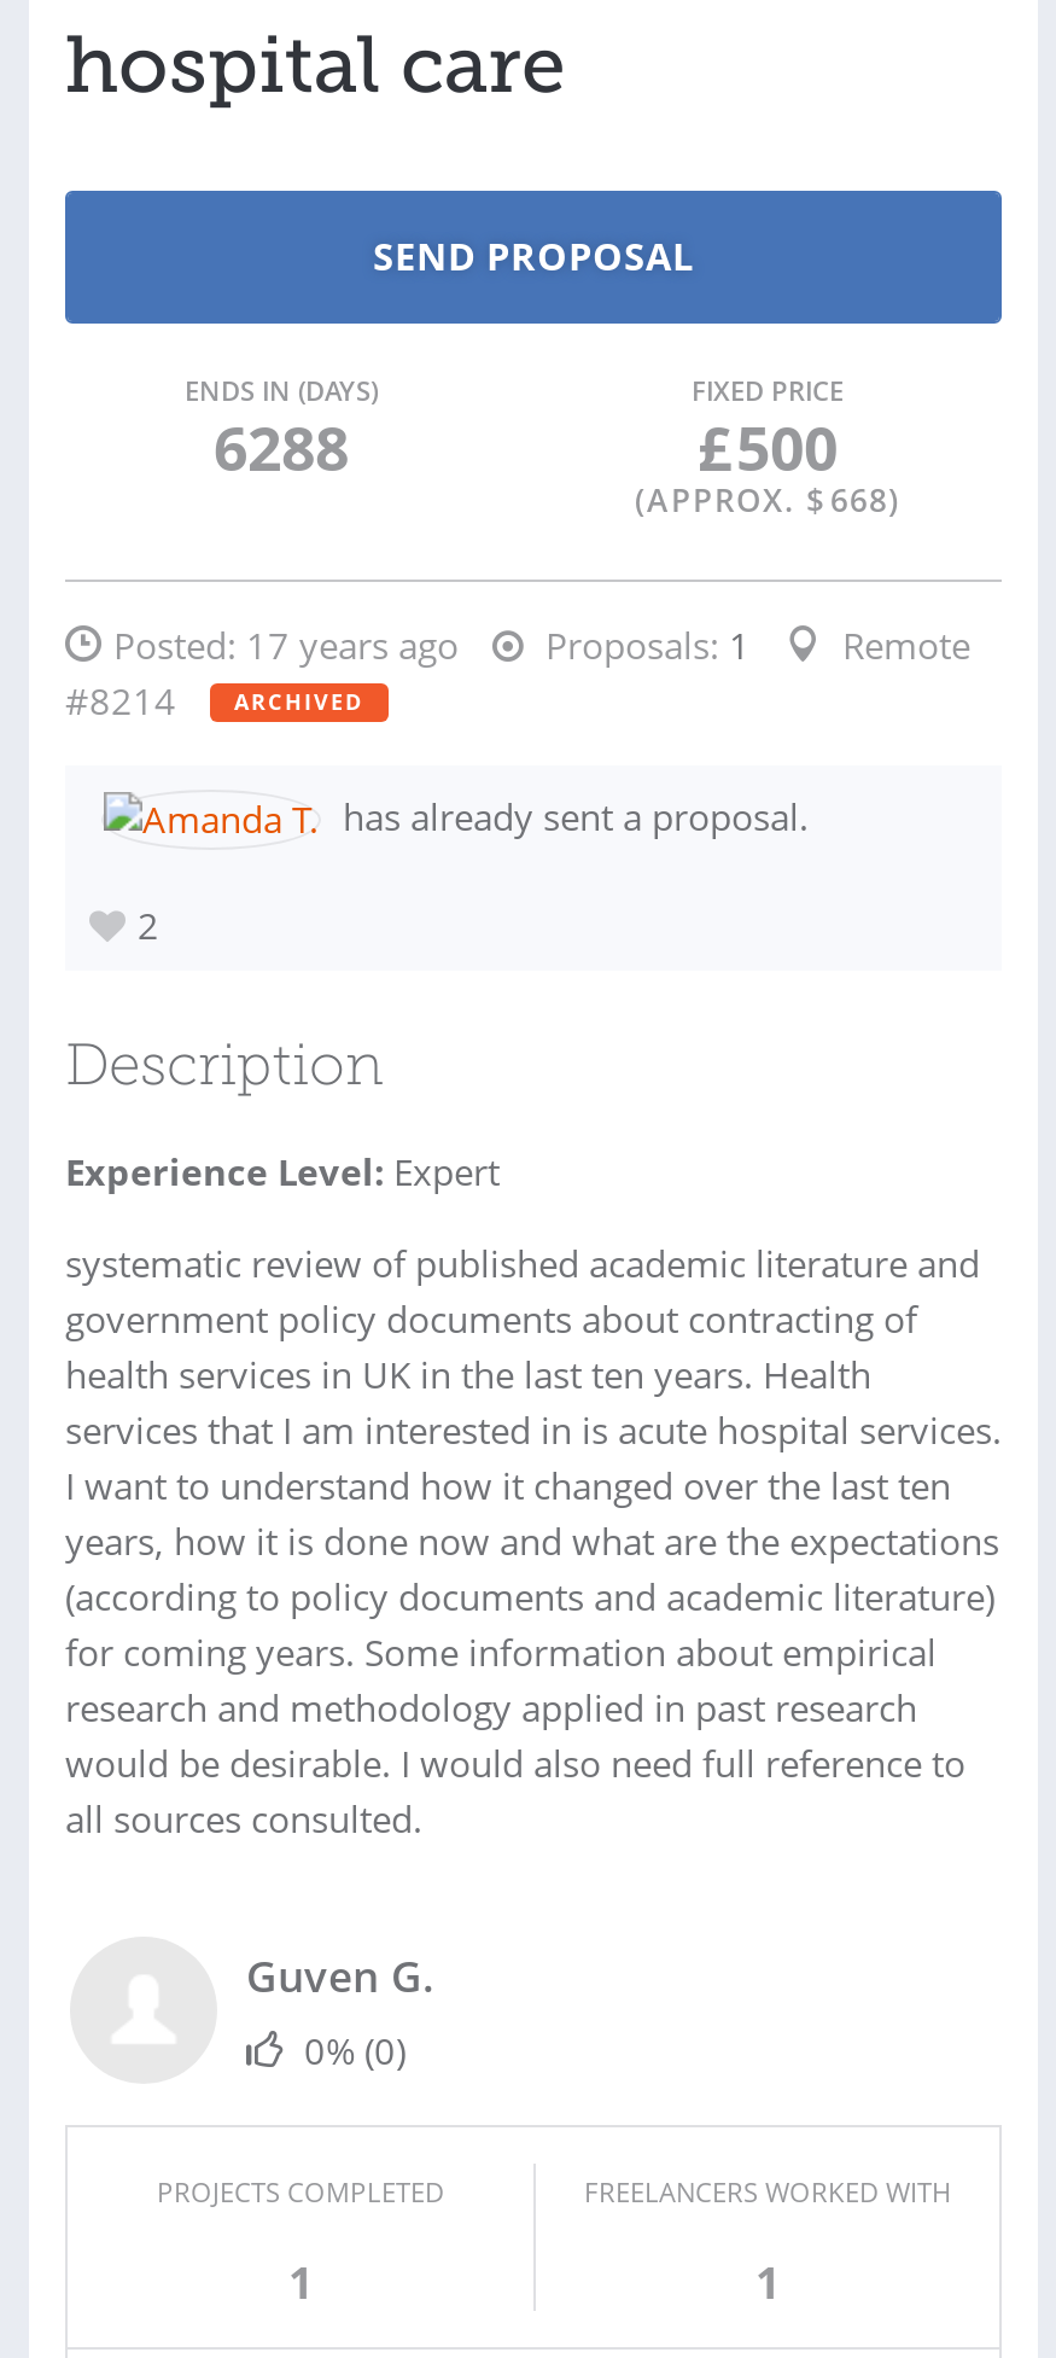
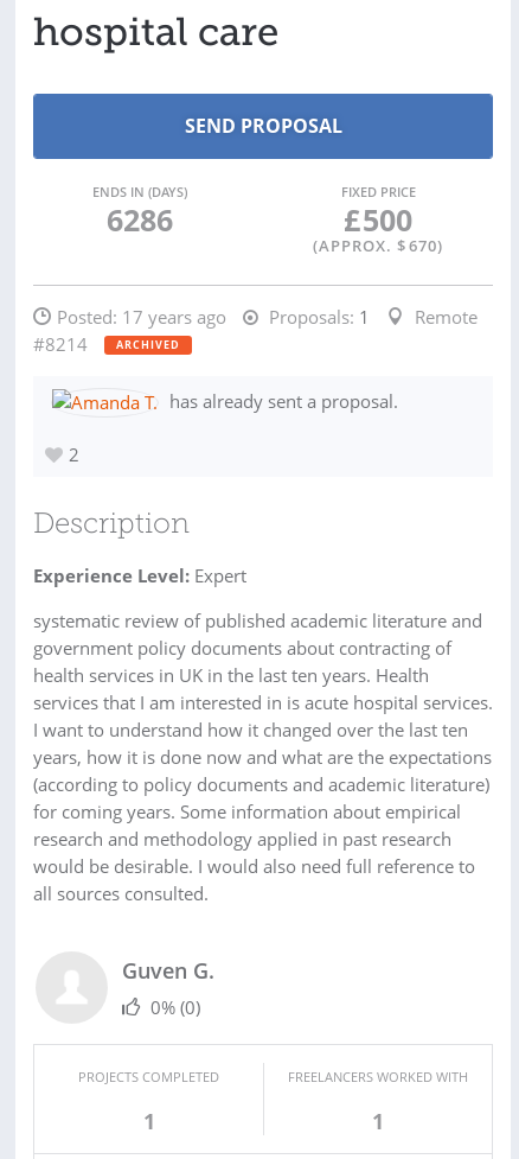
- 6288
+ 6286

- (APPROX. $ 668)
+ (APPROX. $ 670)
